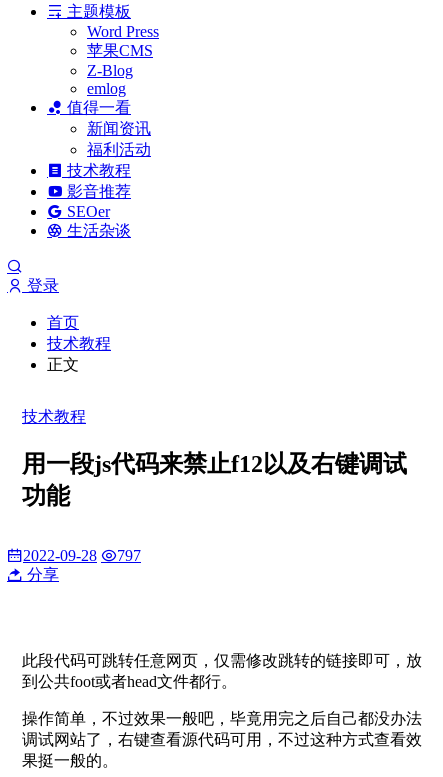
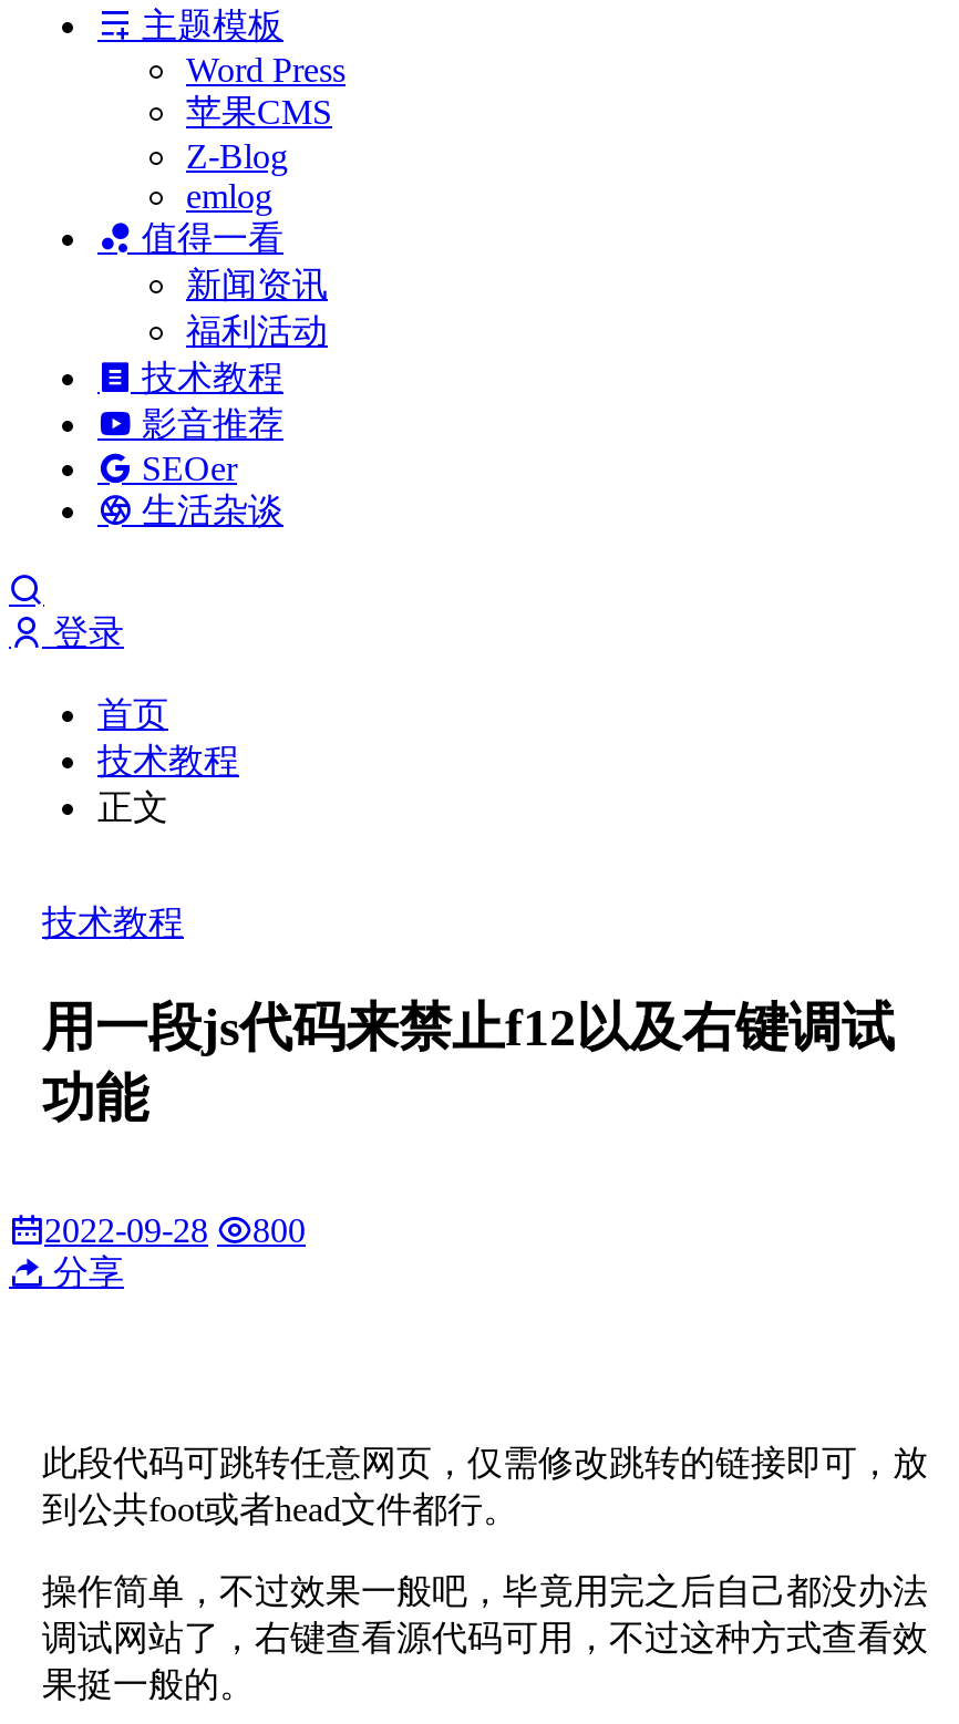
- 2022-09-28 797
+ 2022-09-28 800
